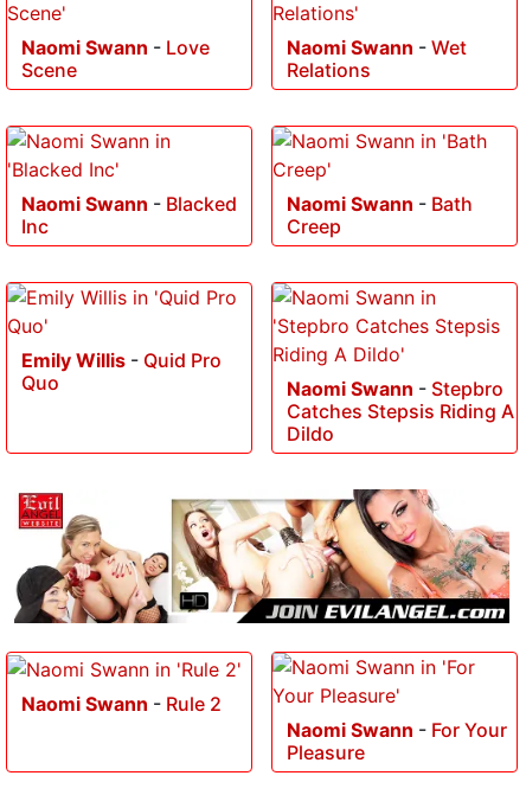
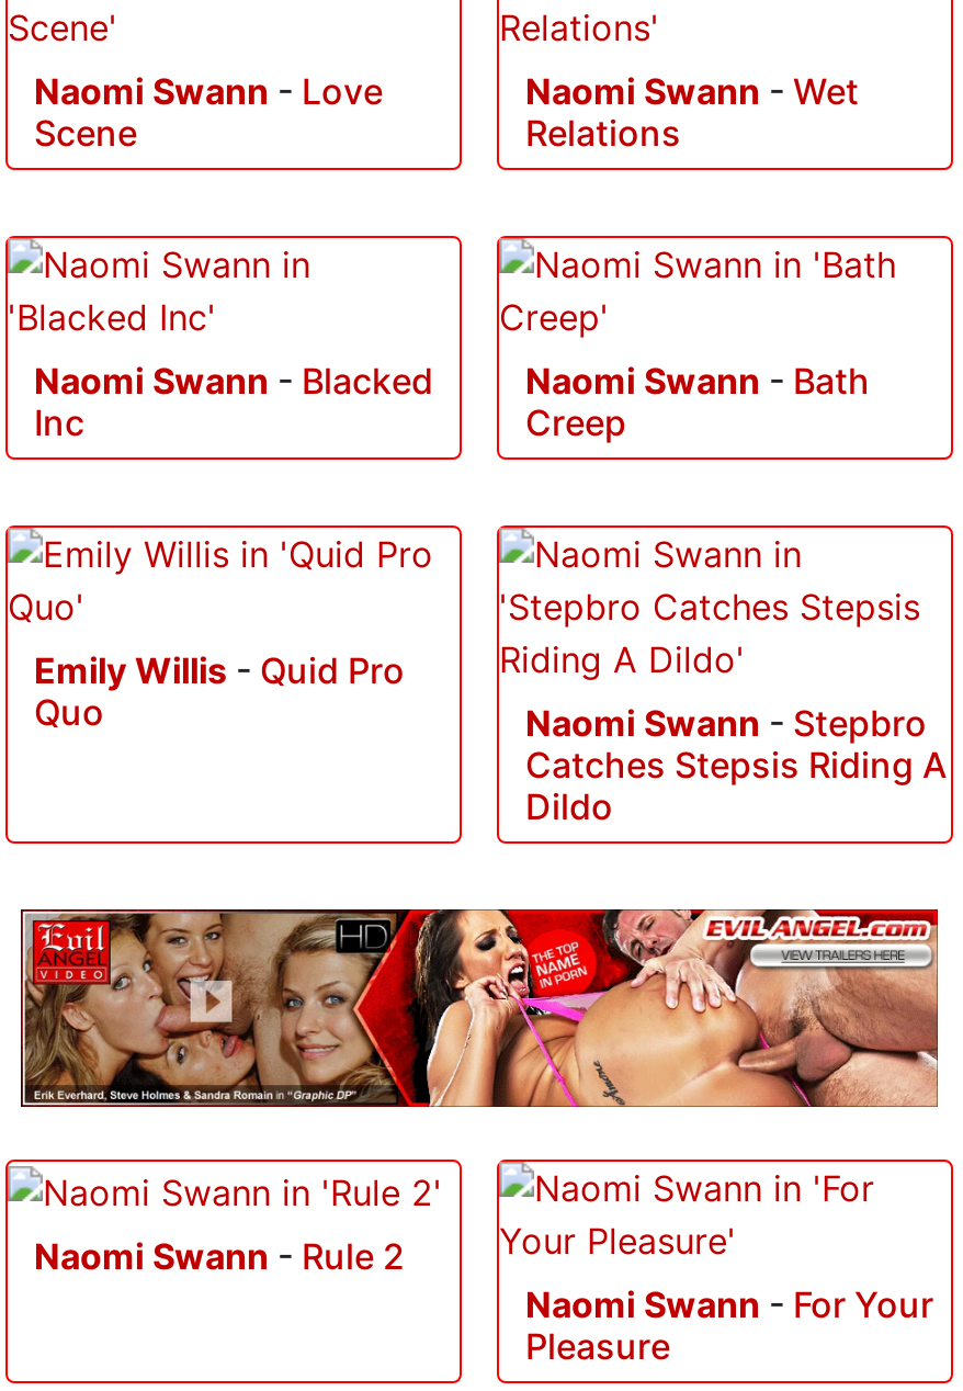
- [image]
+ [image]
